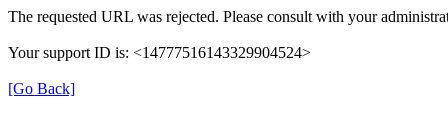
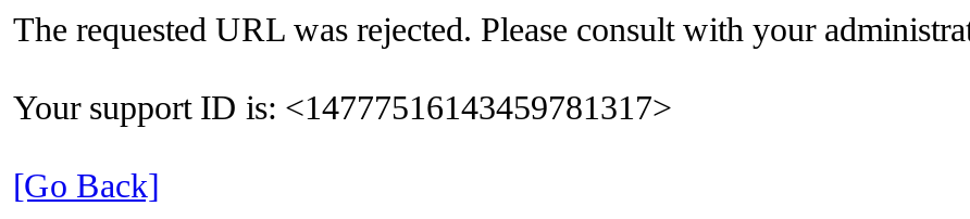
- Your support ID is: <14777516143329904524>
+ Your support ID is: <14777516143459781317>
